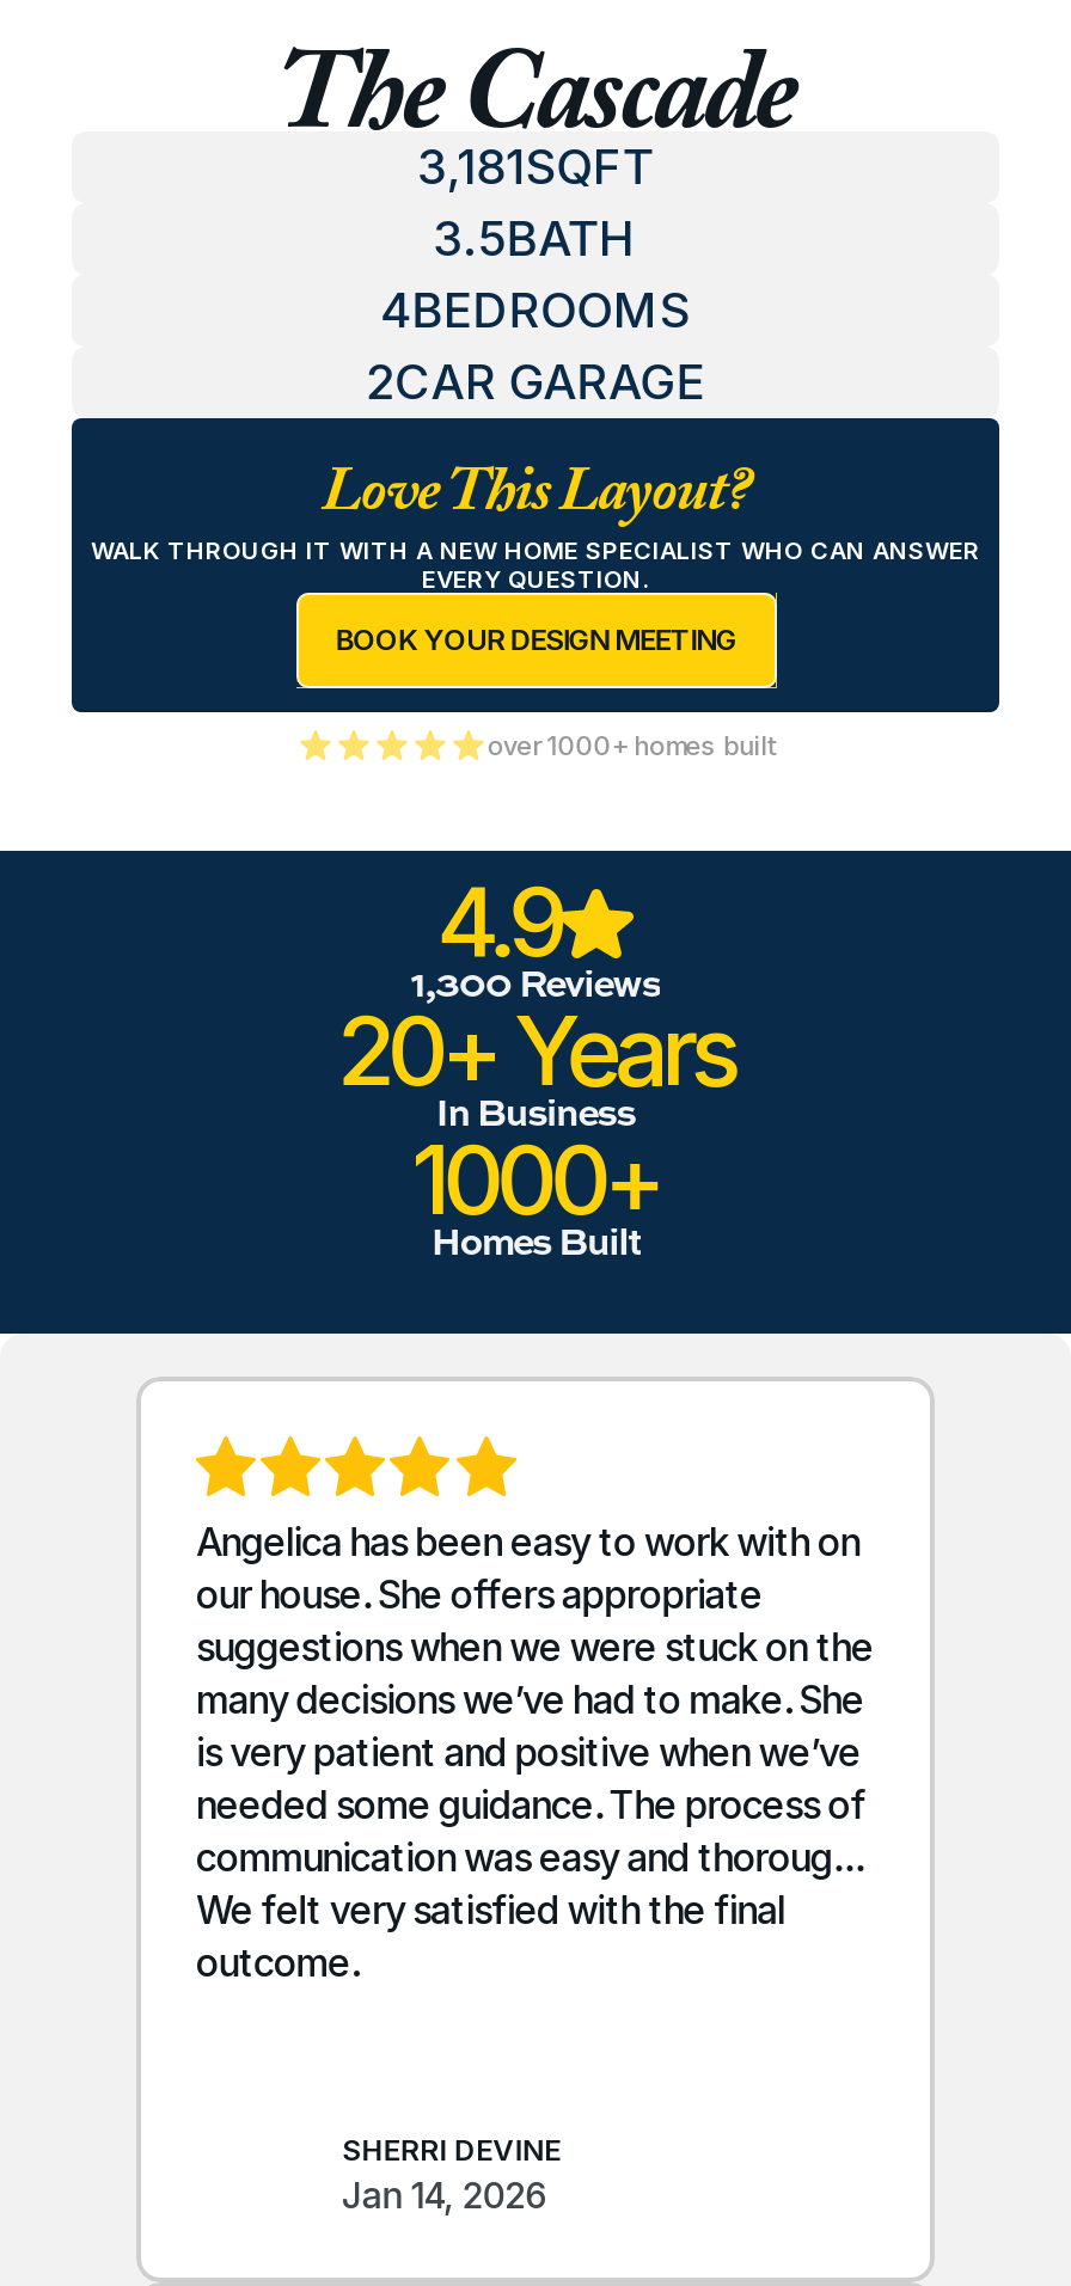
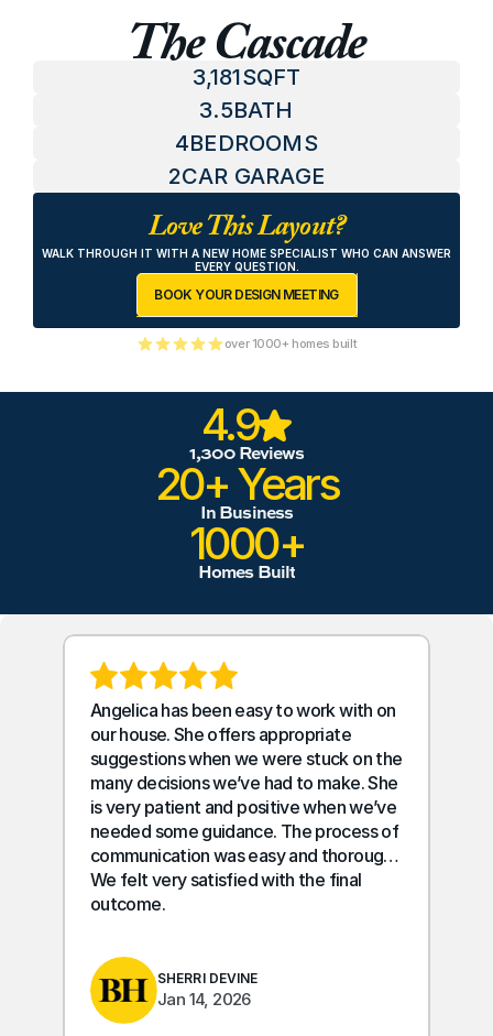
+ [image]
